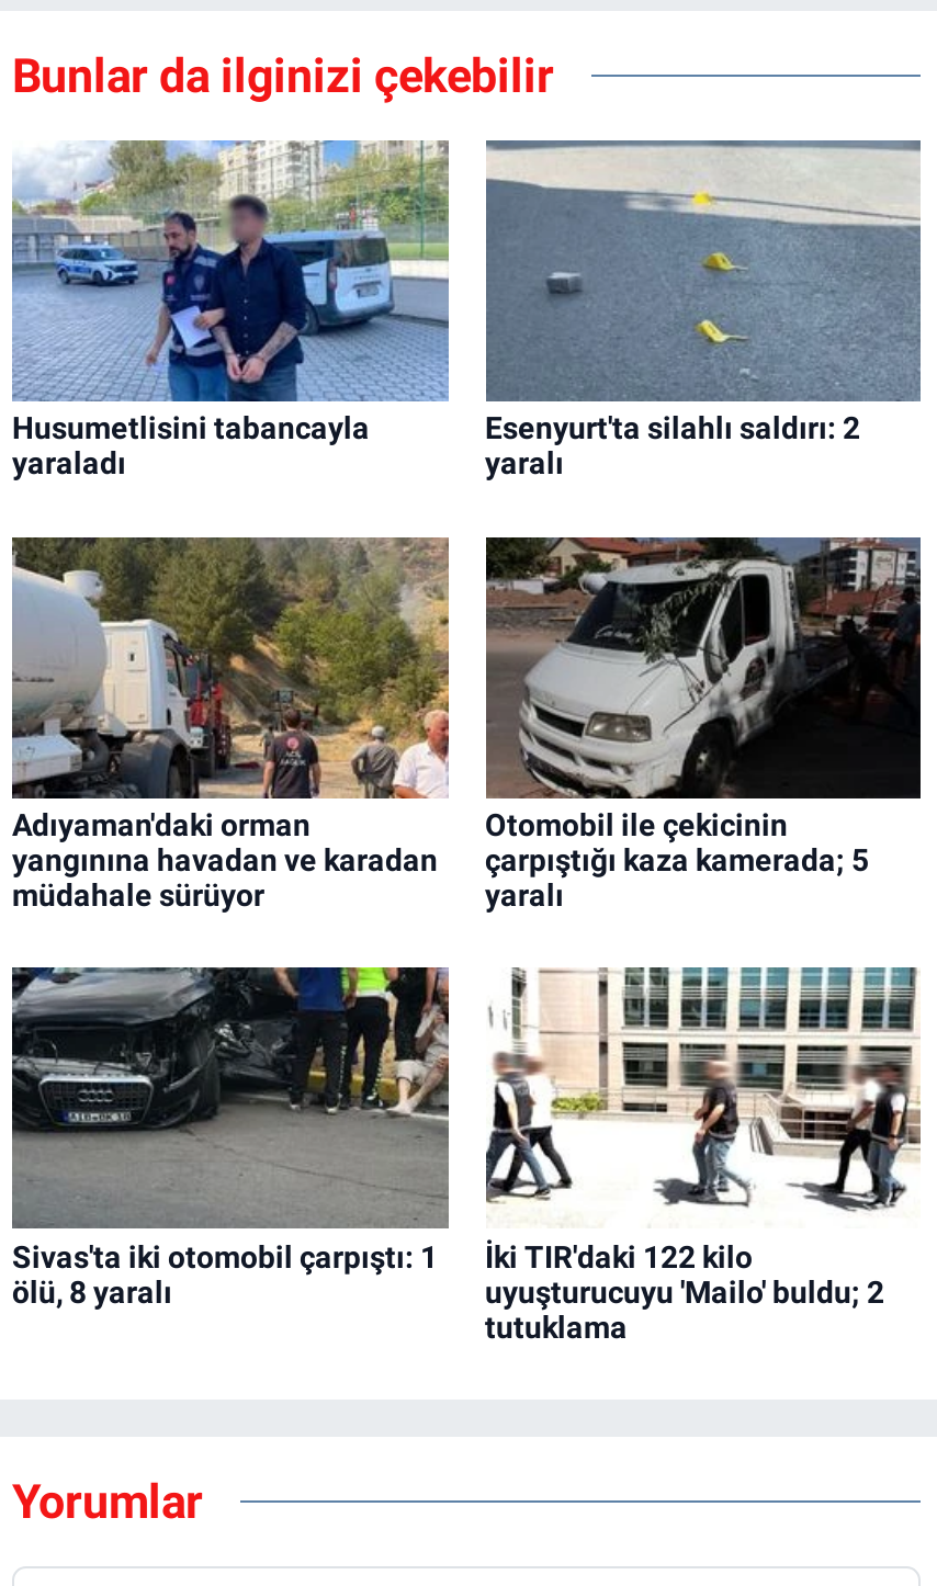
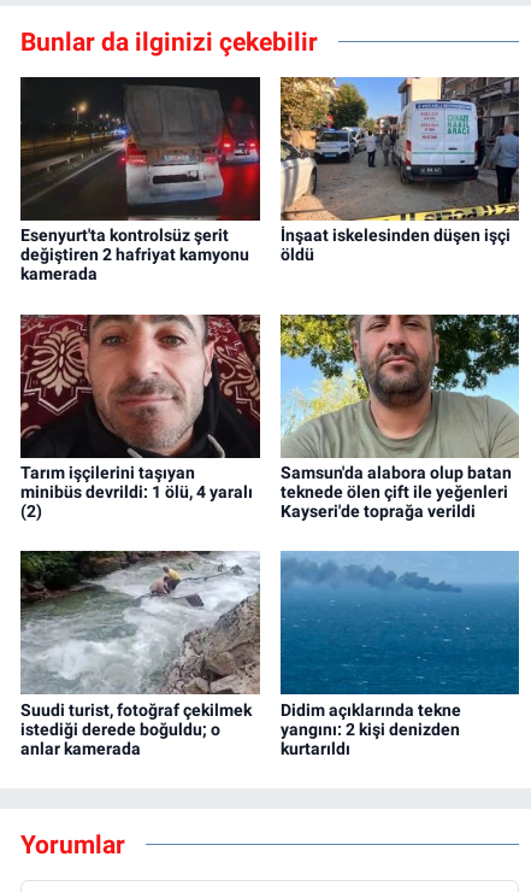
- [image]
- Husumetlisini tabancayla
- yaraladı
+ [image]
+ Esenyurt'ta kontrolsüz şerit
+ değiştiren 2 hafriyat kamyonu
+ kamerada

- [image]
- Esenyurt'ta silahlı saldırı: 2
- yaralı
+ [image]
+ İnşaat iskelesinden düşen işçi
+ öldü

- [image]
- Adıyaman'daki orman
- yangınına havadan ve karadan
- müdahale sürüyor
+ [image]
+ Tarım işçilerini taşıyan
+ minibüs devrildi: 1 ölü, 4 yaralı
+ (2)

- [image]
- Otomobil ile çekicinin
- çarpıştığı kaza kamerada; 5
- yaralı
+ [image]
+ Samsun'da alabora olup batan
+ teknede ölen çift ile yeğenleri
+ Kayseri'de toprağa verildi

- [image]
- Sivas'ta iki otomobil çarpıştı: 1
- ölü, 8 yaralı
+ [image]
+ Suudi turist, fotoğraf çekilmek
+ istediği derede boğuldu; o
+ anlar kamerada

- [image]
- İki TIR'daki 122 kilo
- uyuşturucuyu 'Mailo' buldu; 2
- tutuklama
+ [image]
+ Didim açıklarında tekne
+ yangını: 2 kişi denizden
+ kurtarıldı
